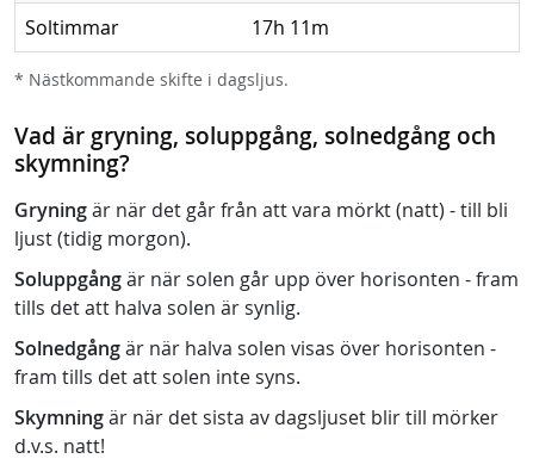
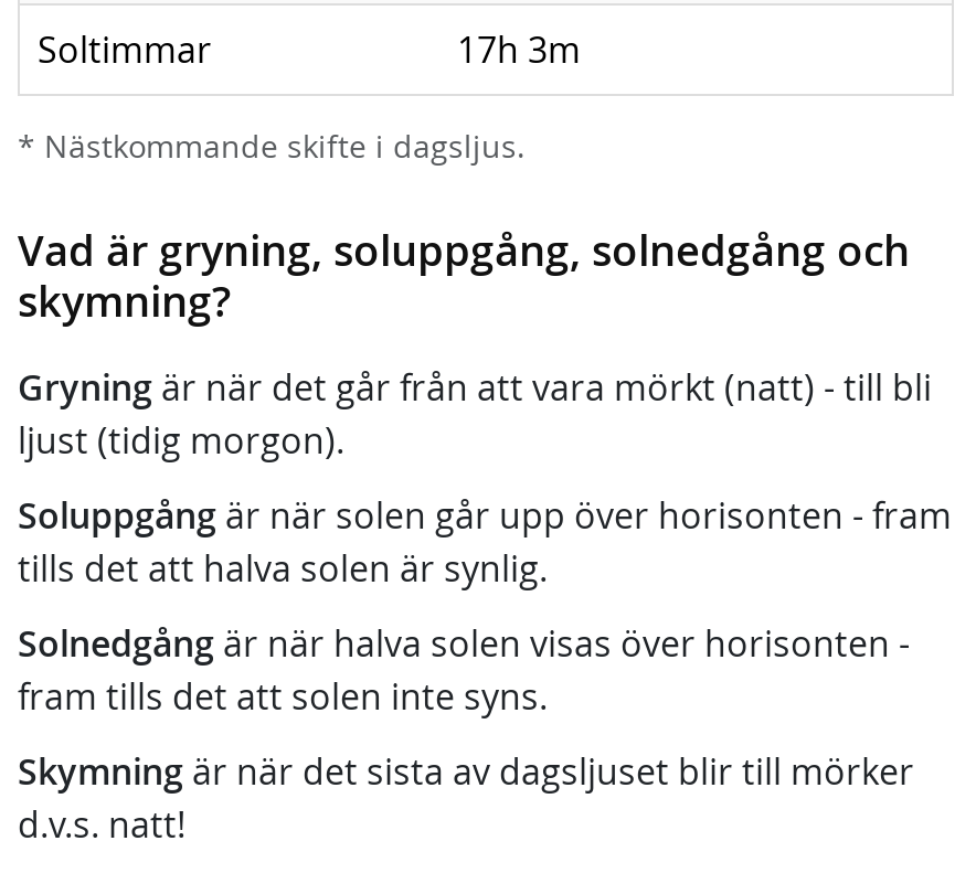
- 17h 11m
+ 17h 3m
